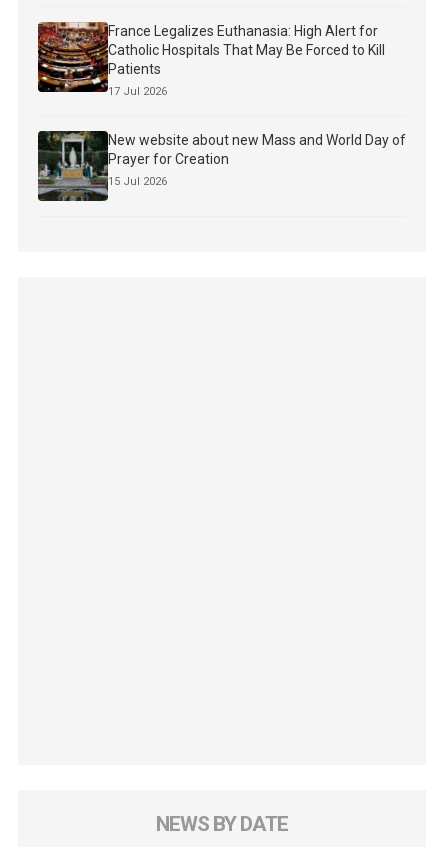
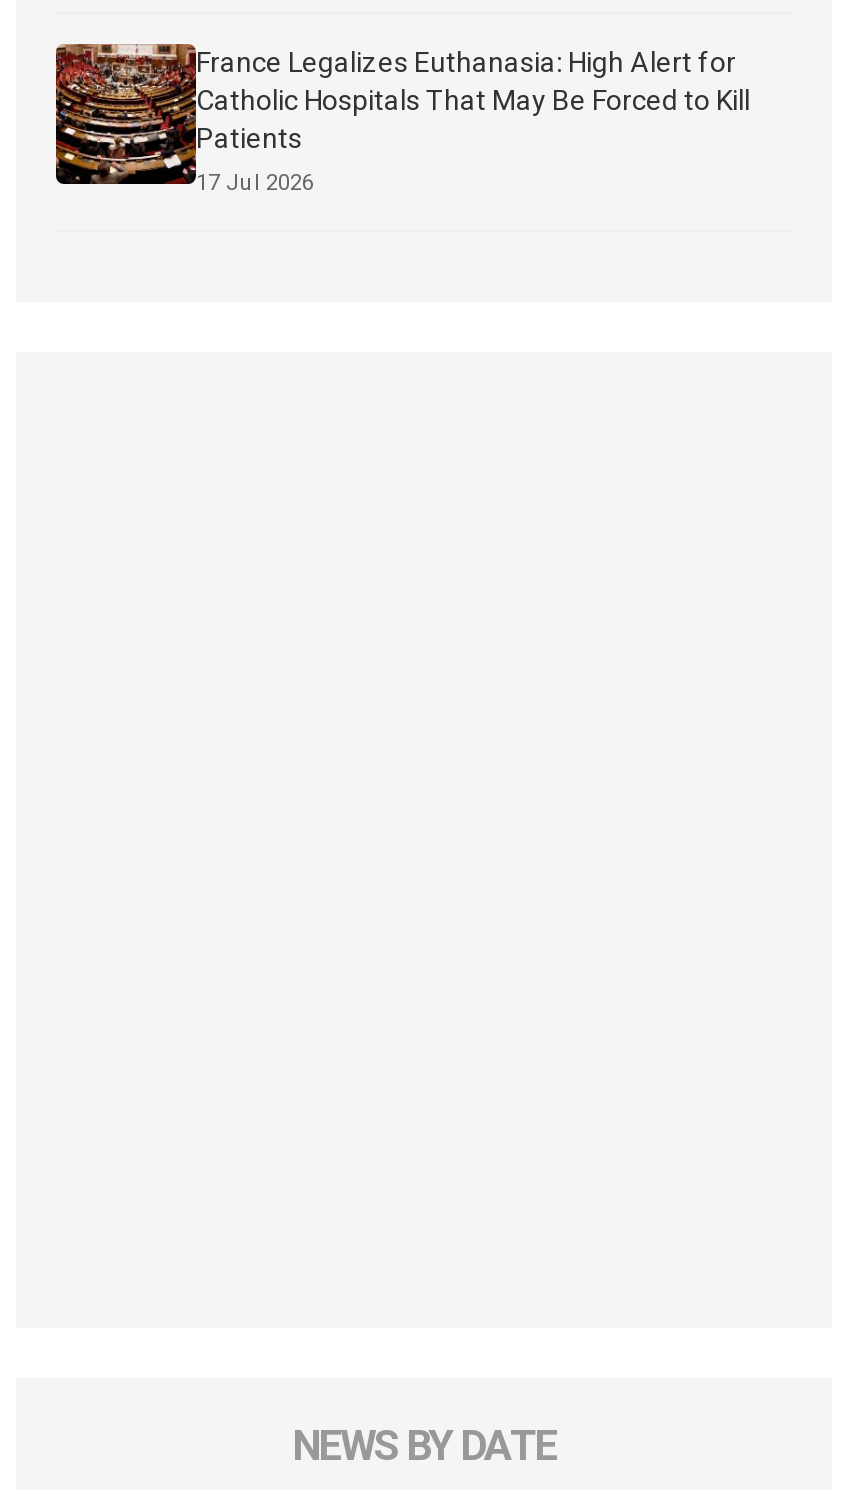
- [image]
- New website about new Mass and World Day of
- Prayer for Creation
- 15 Jul 2026
